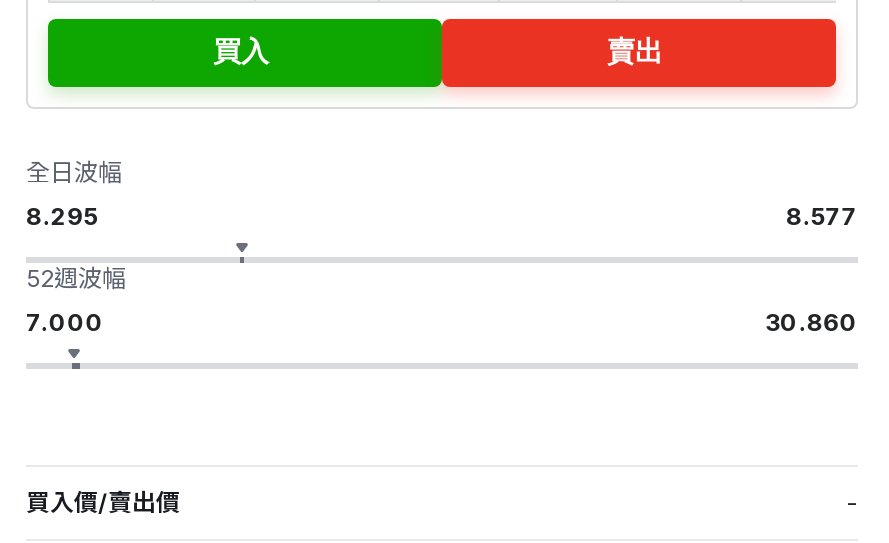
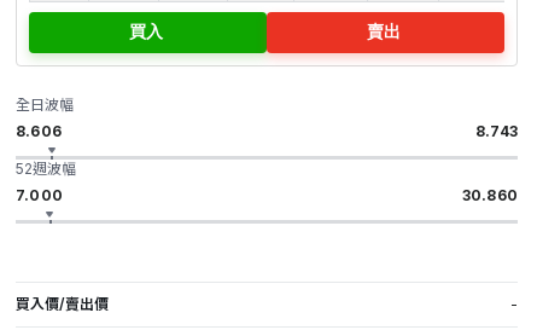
- 8.295
+ 8.606

- 8.577
+ 8.743
